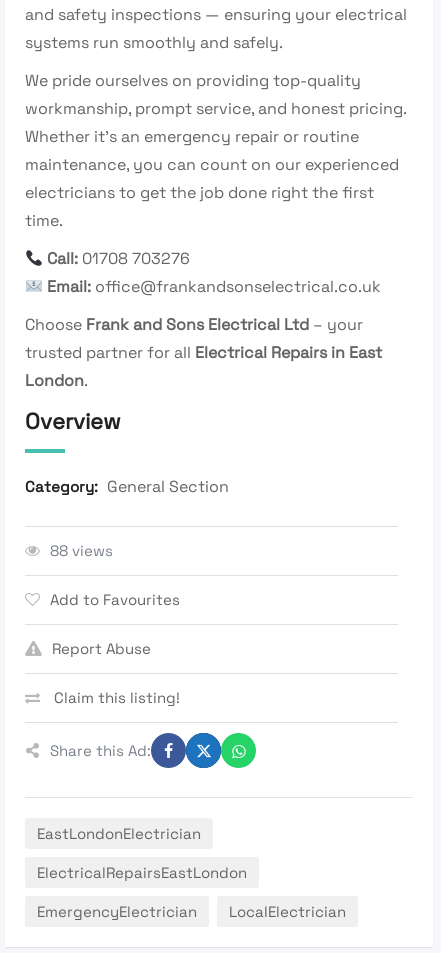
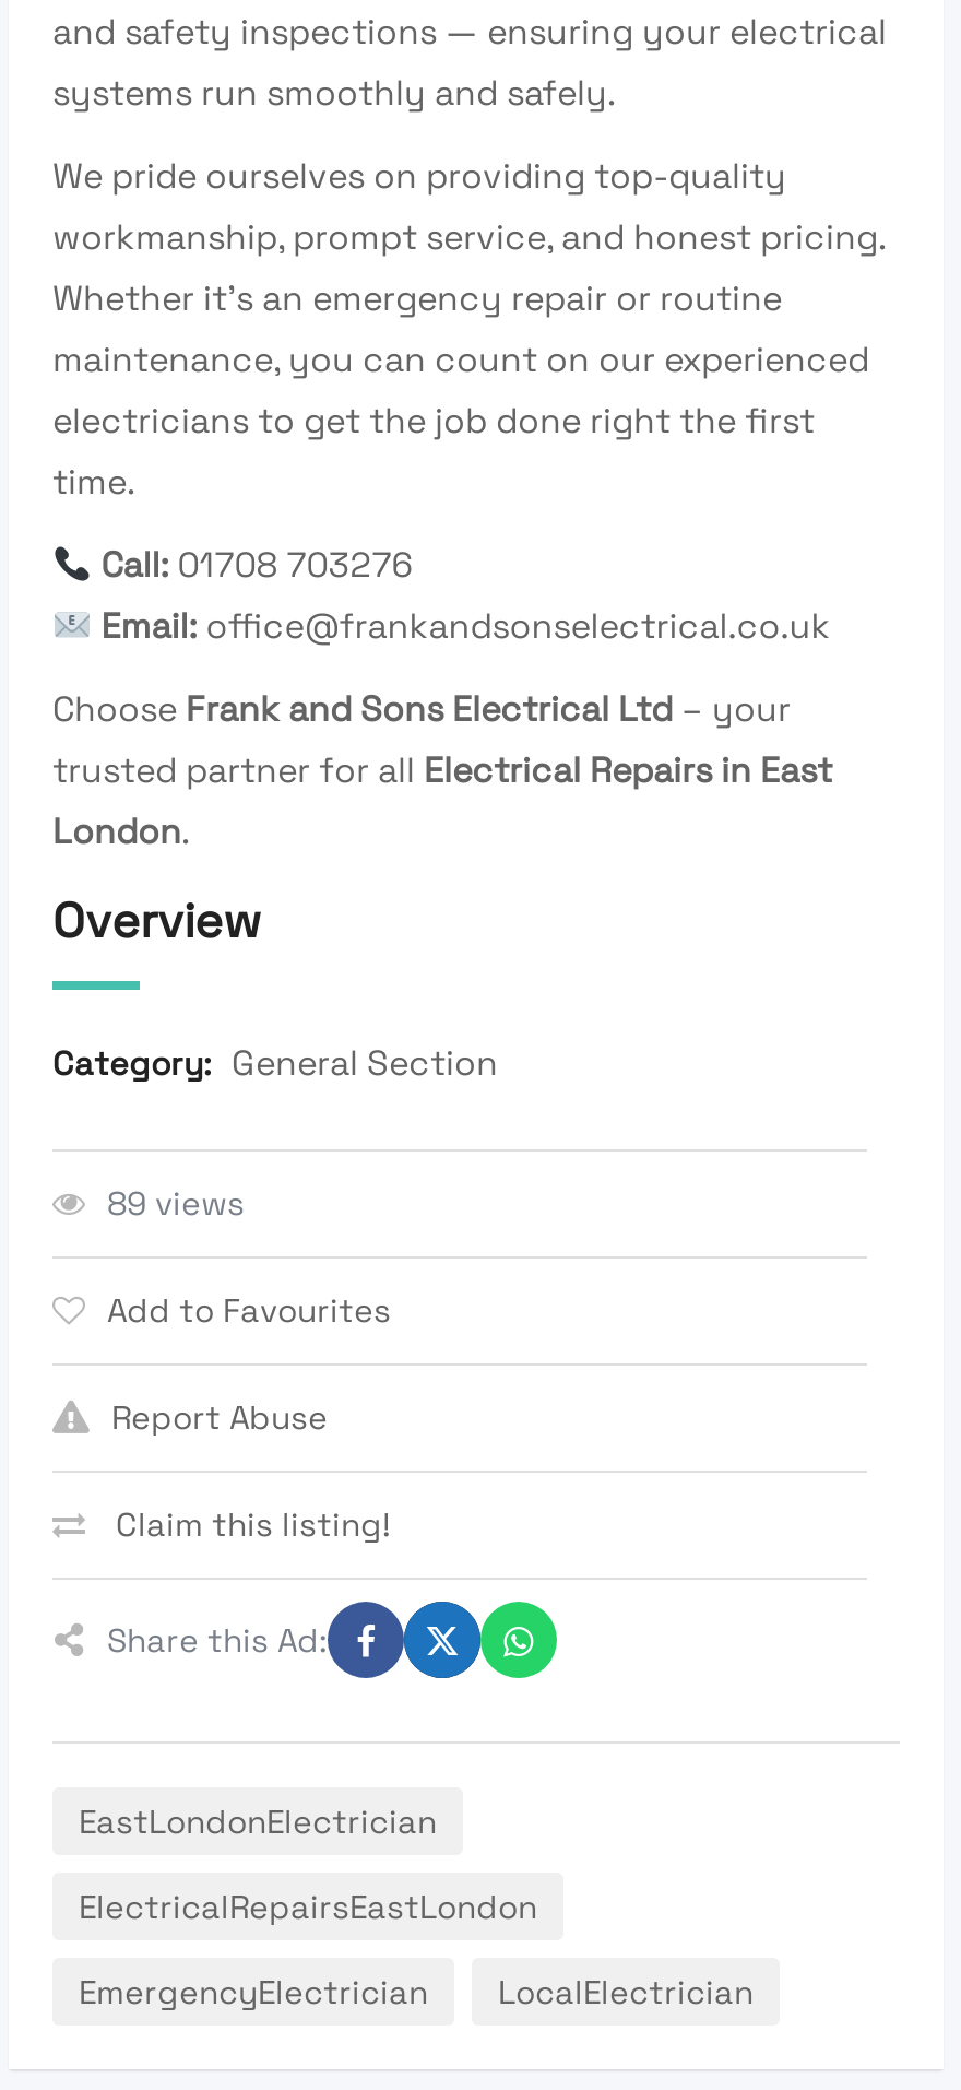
- 88 views
+ 89 views
